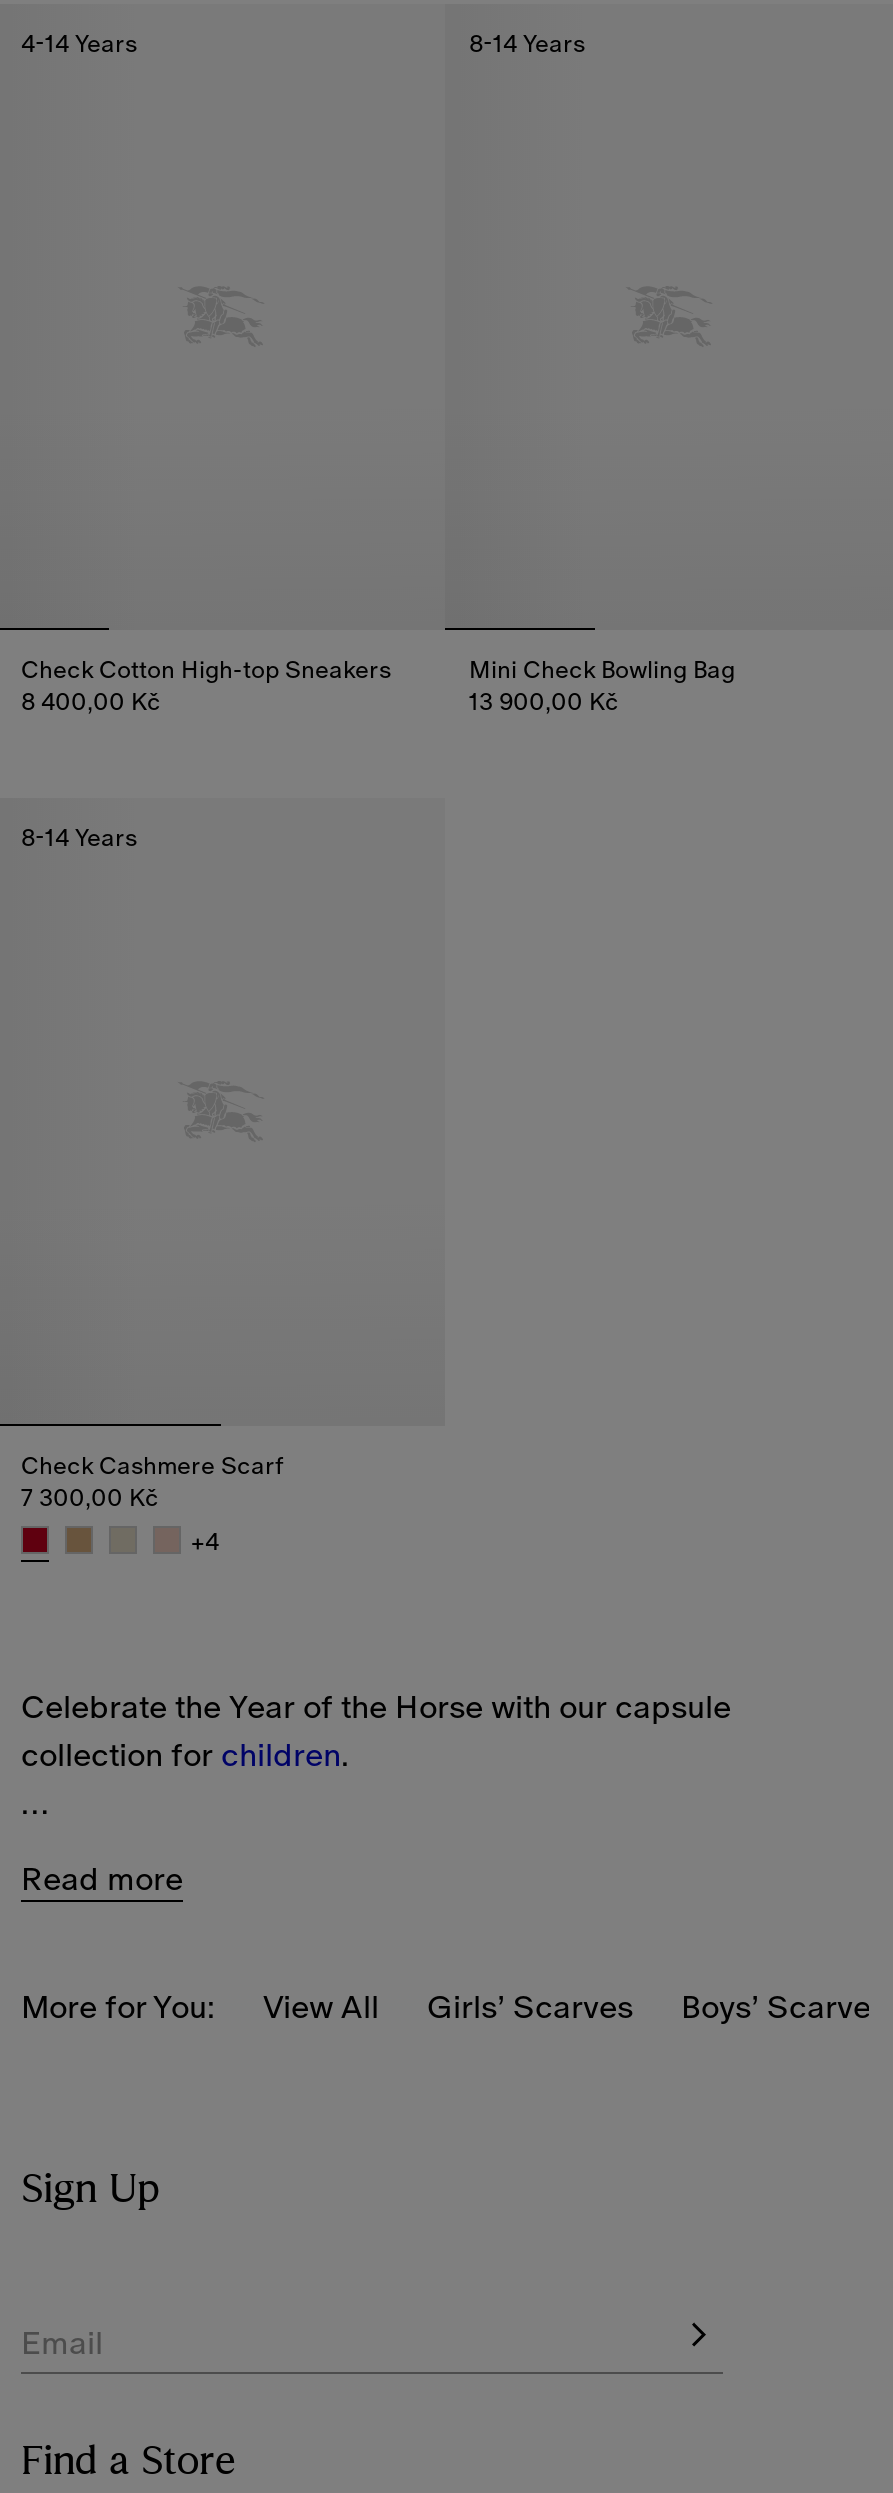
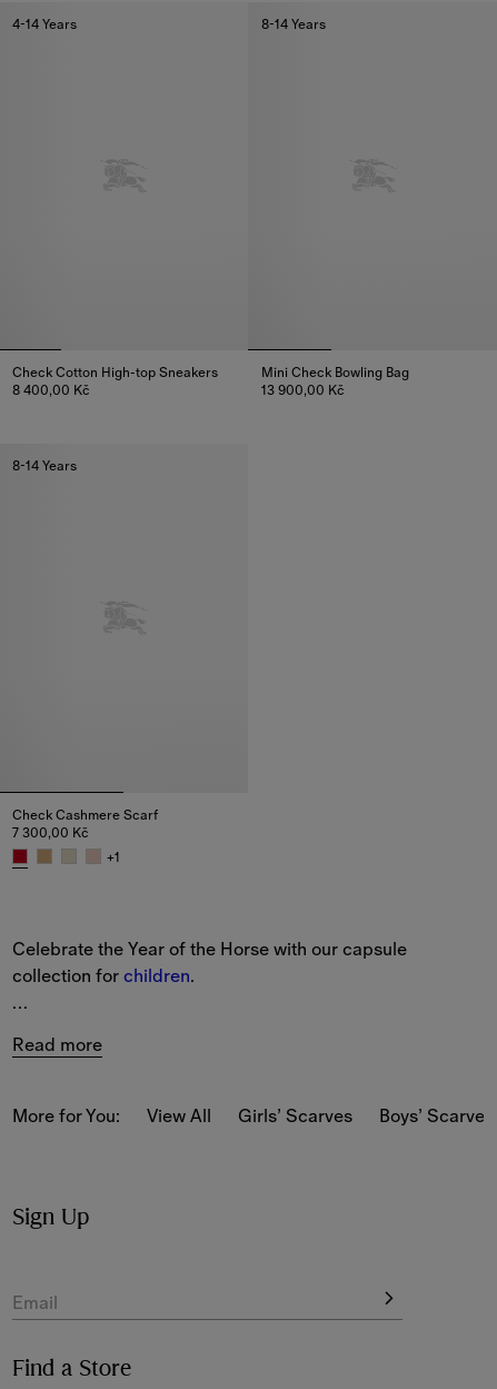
- +4
+ +1
